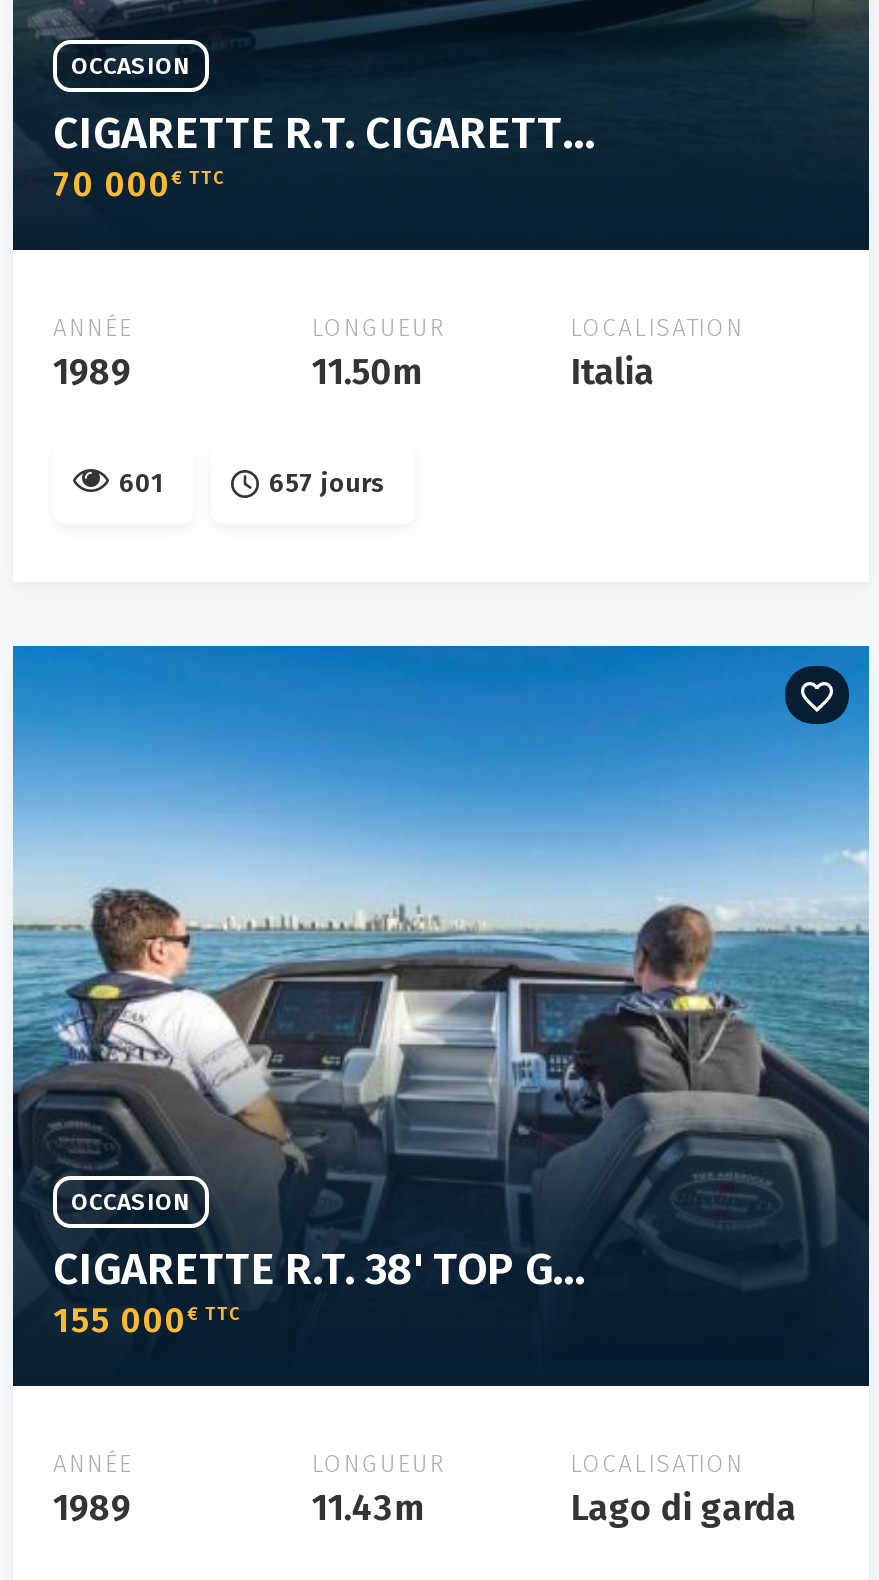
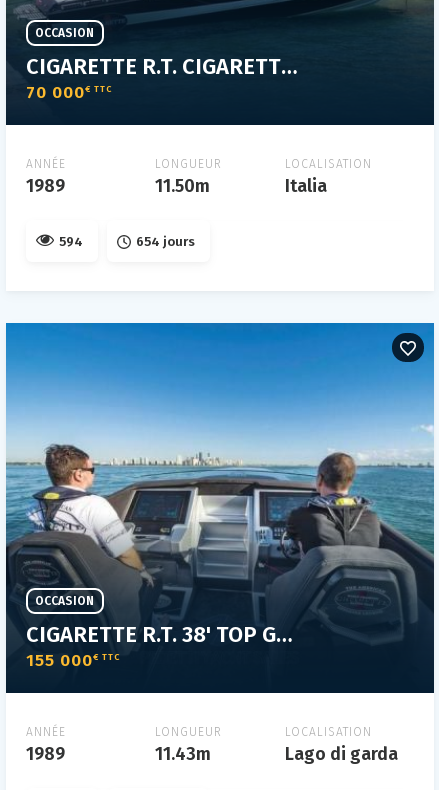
- 601
+ 594

- 657 jours
+ 654 jours
